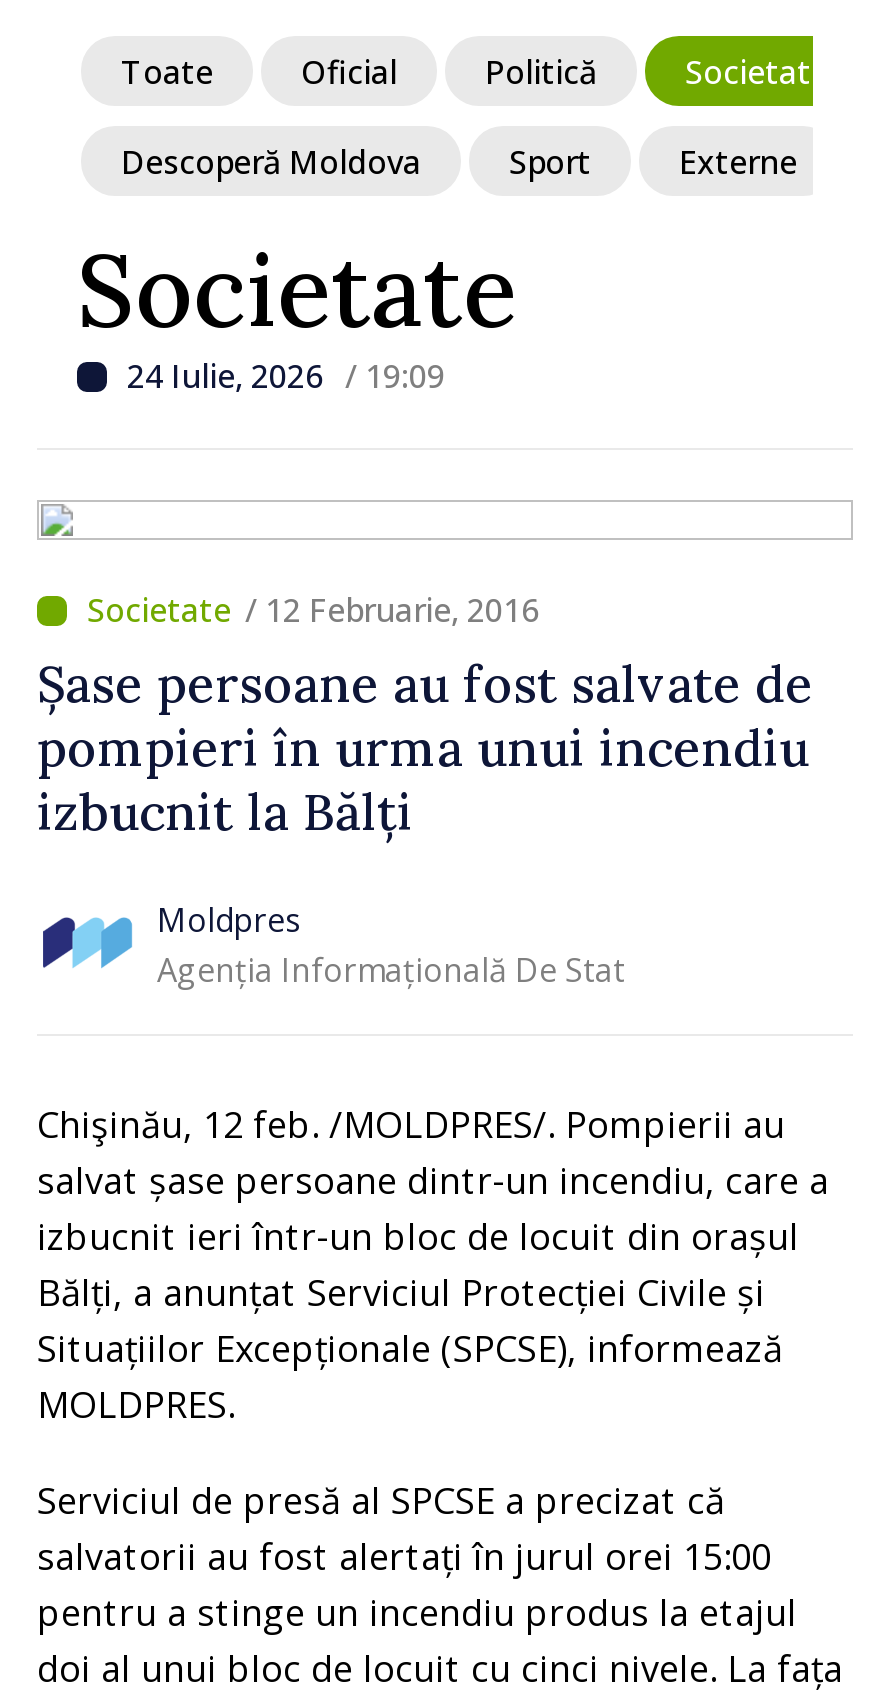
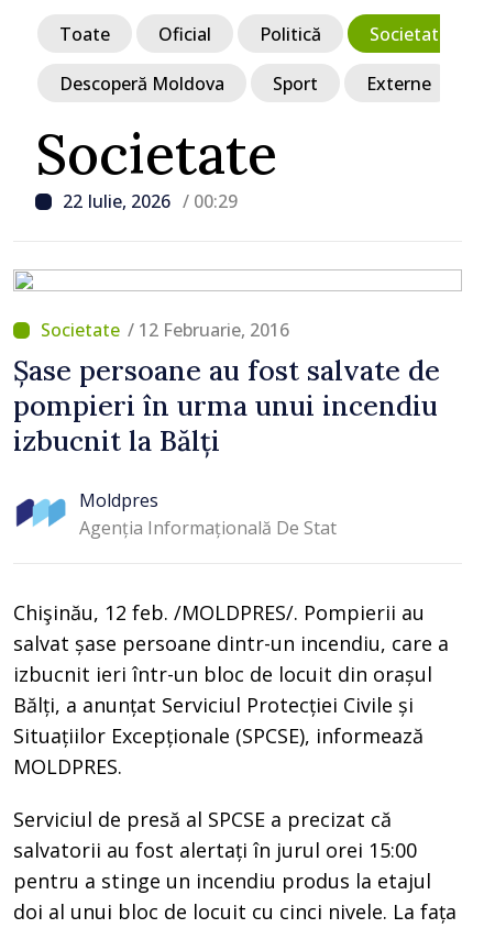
- 24 Iulie, 2026 / 19:09
+ 22 Iulie, 2026 / 00:29
